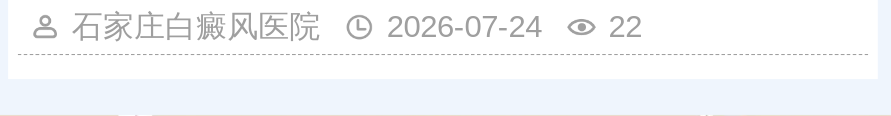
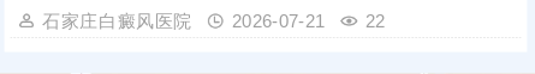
- 石家庄白癜风医院 2026-07-24 22
+ 石家庄白癜风医院 2026-07-21 22
